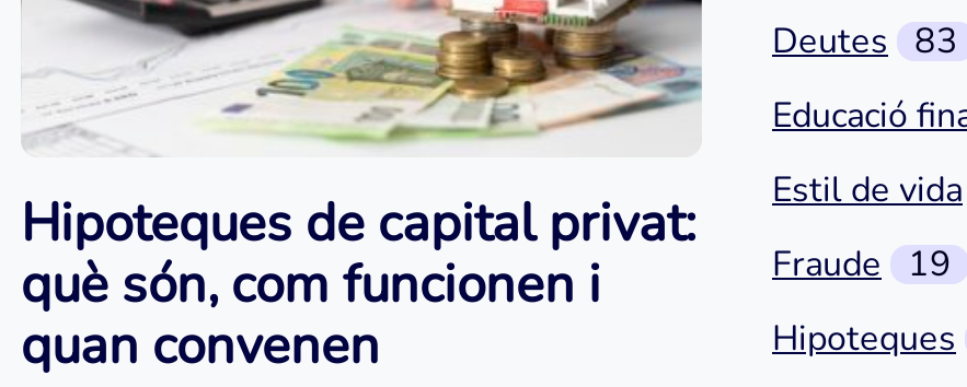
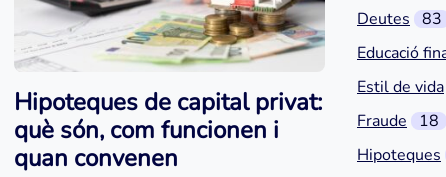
- Fraude 19
+ Fraude 18
